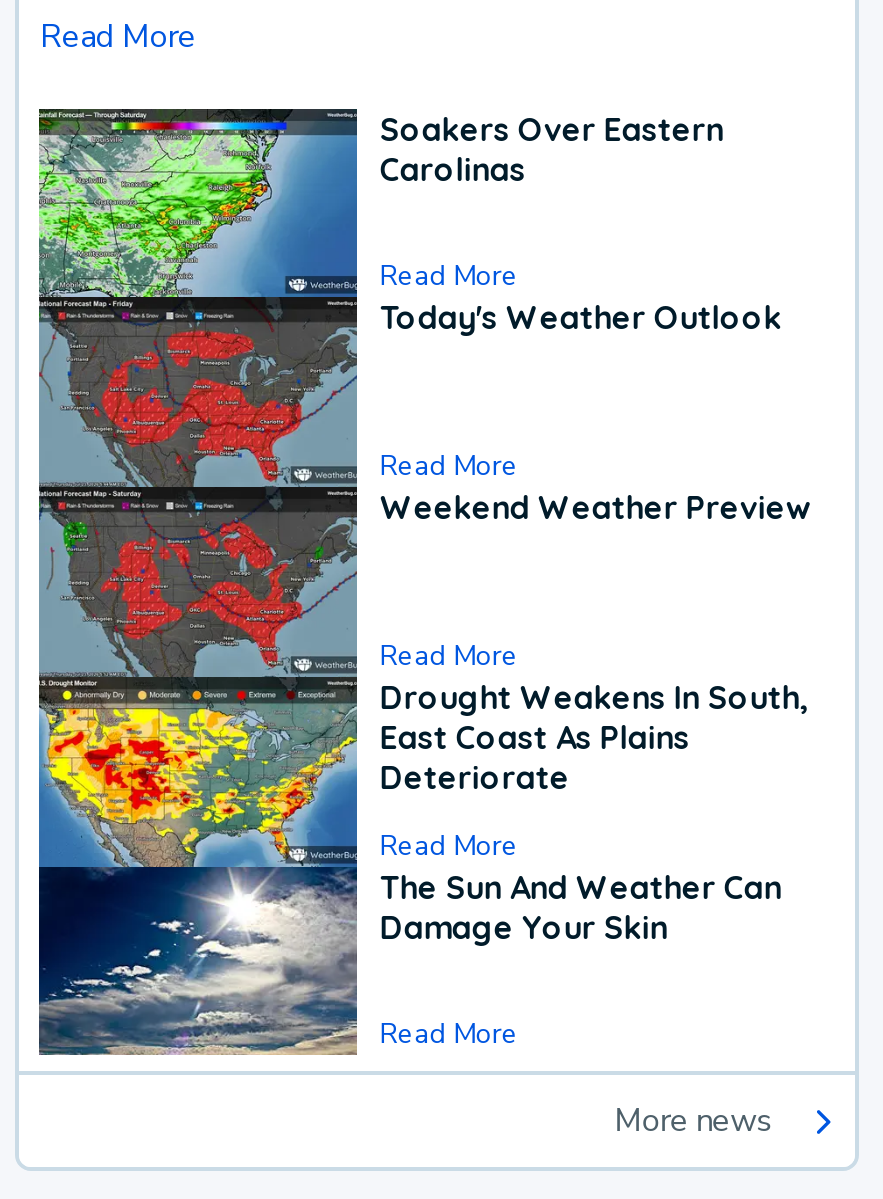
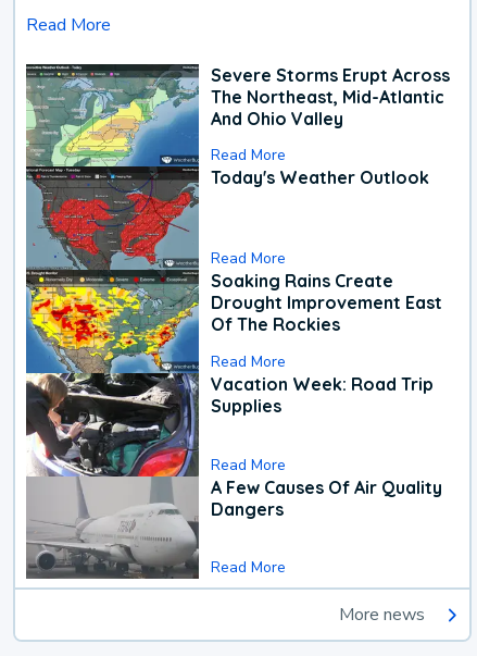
- [image]
- Soakers Over Eastern
- Carolinas
+ [image]
+ Severe Storms Erupt Across
+ The Northeast, Mid-Atlantic
+ And Ohio Valley

- [image]
- Weekend Weather Preview
+ [image]
+ Soaking Rains Create
+ Drought Improvement East
+ Of The Rockies

- Drought Weakens In South,
- East Coast As Plains
- Deteriorate
+ Vacation Week: Road Trip
+ Supplies

- The Sun And Weather Can
- Damage Your Skin
+ A Few Causes Of Air Quality
+ Dangers
